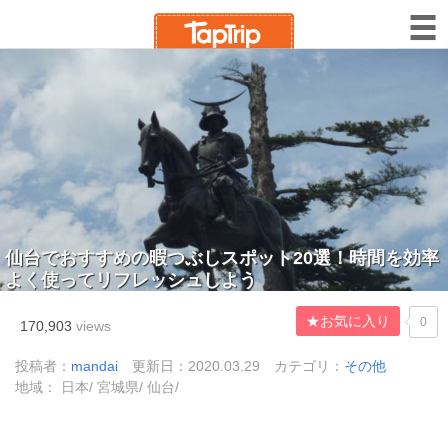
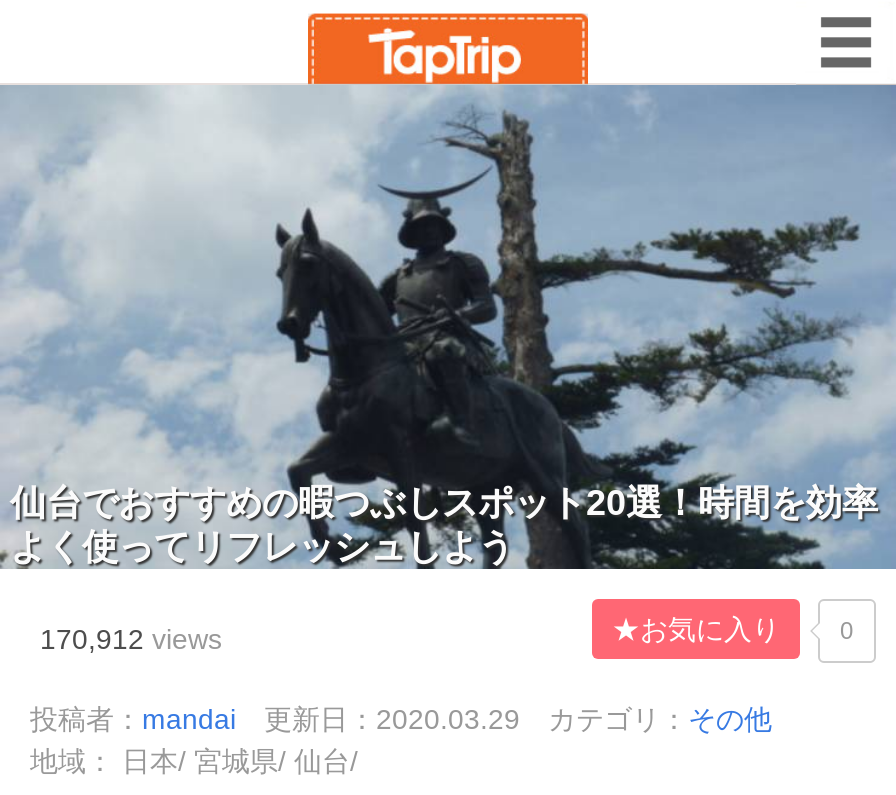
- 170,903 views
+ 170,912 views
